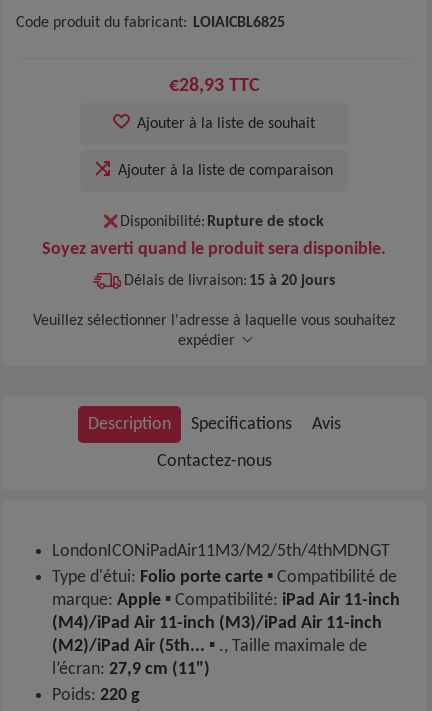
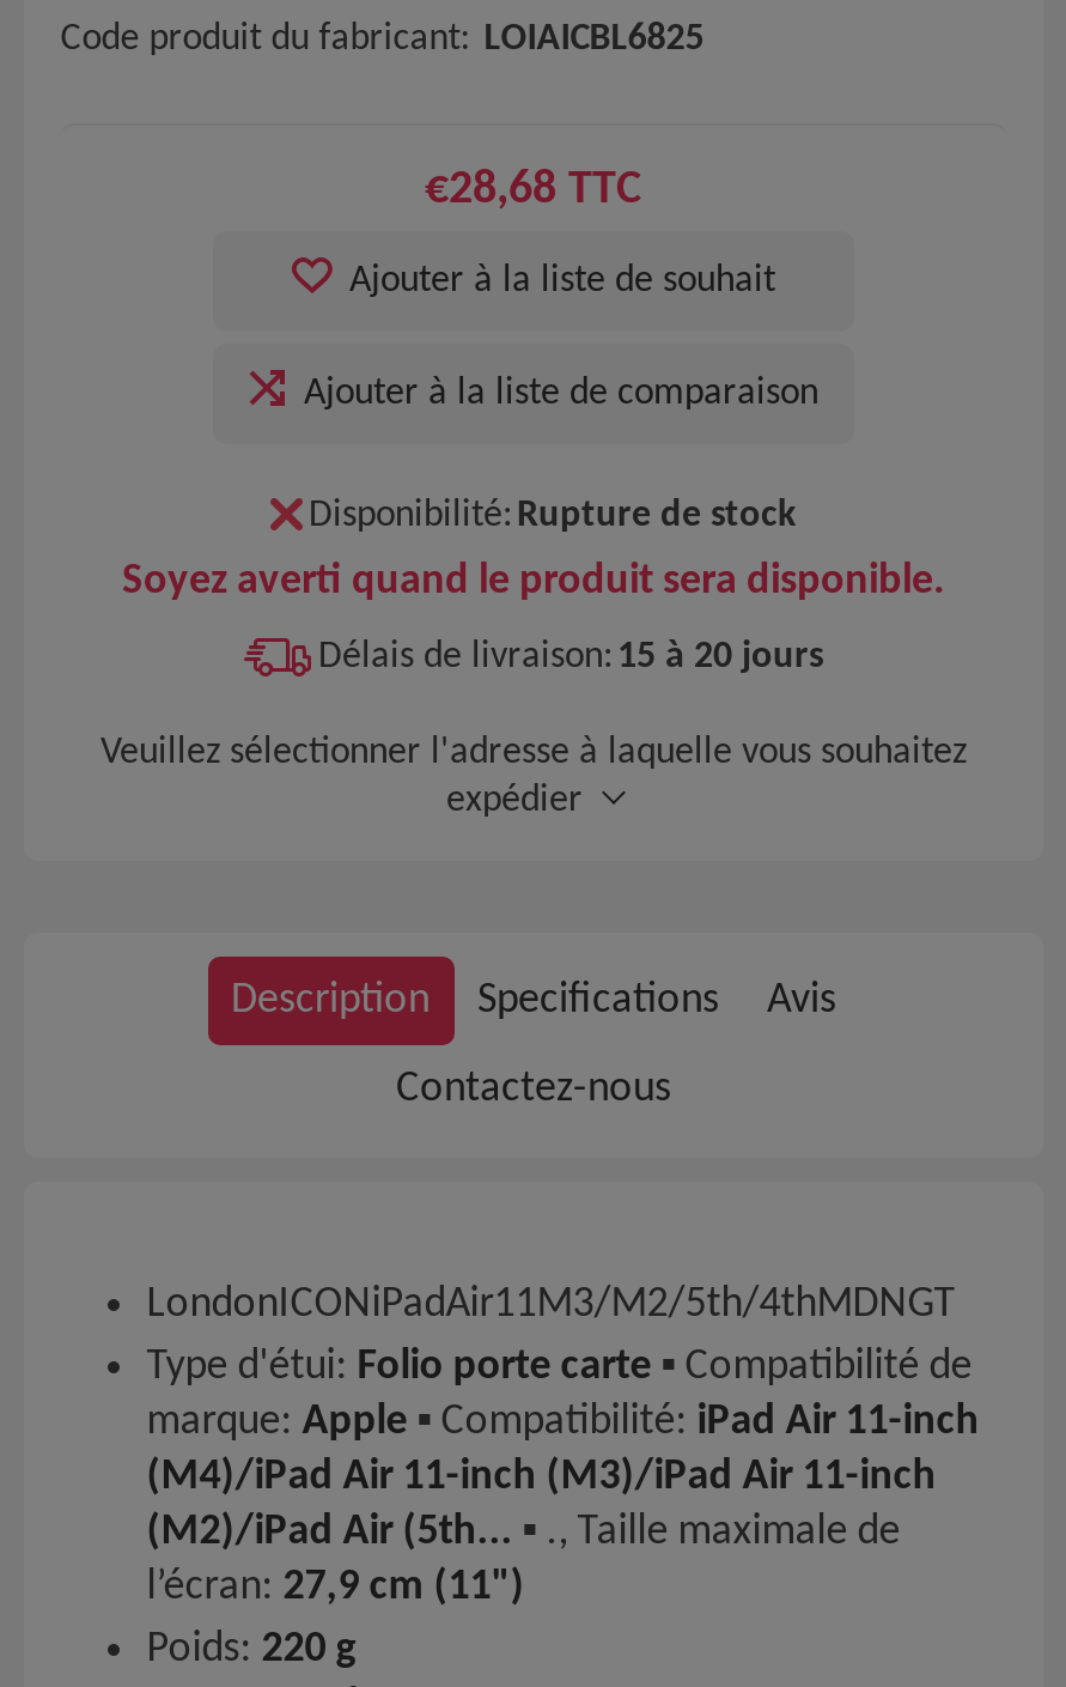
- €28,93 TTC
+ €28,68 TTC
